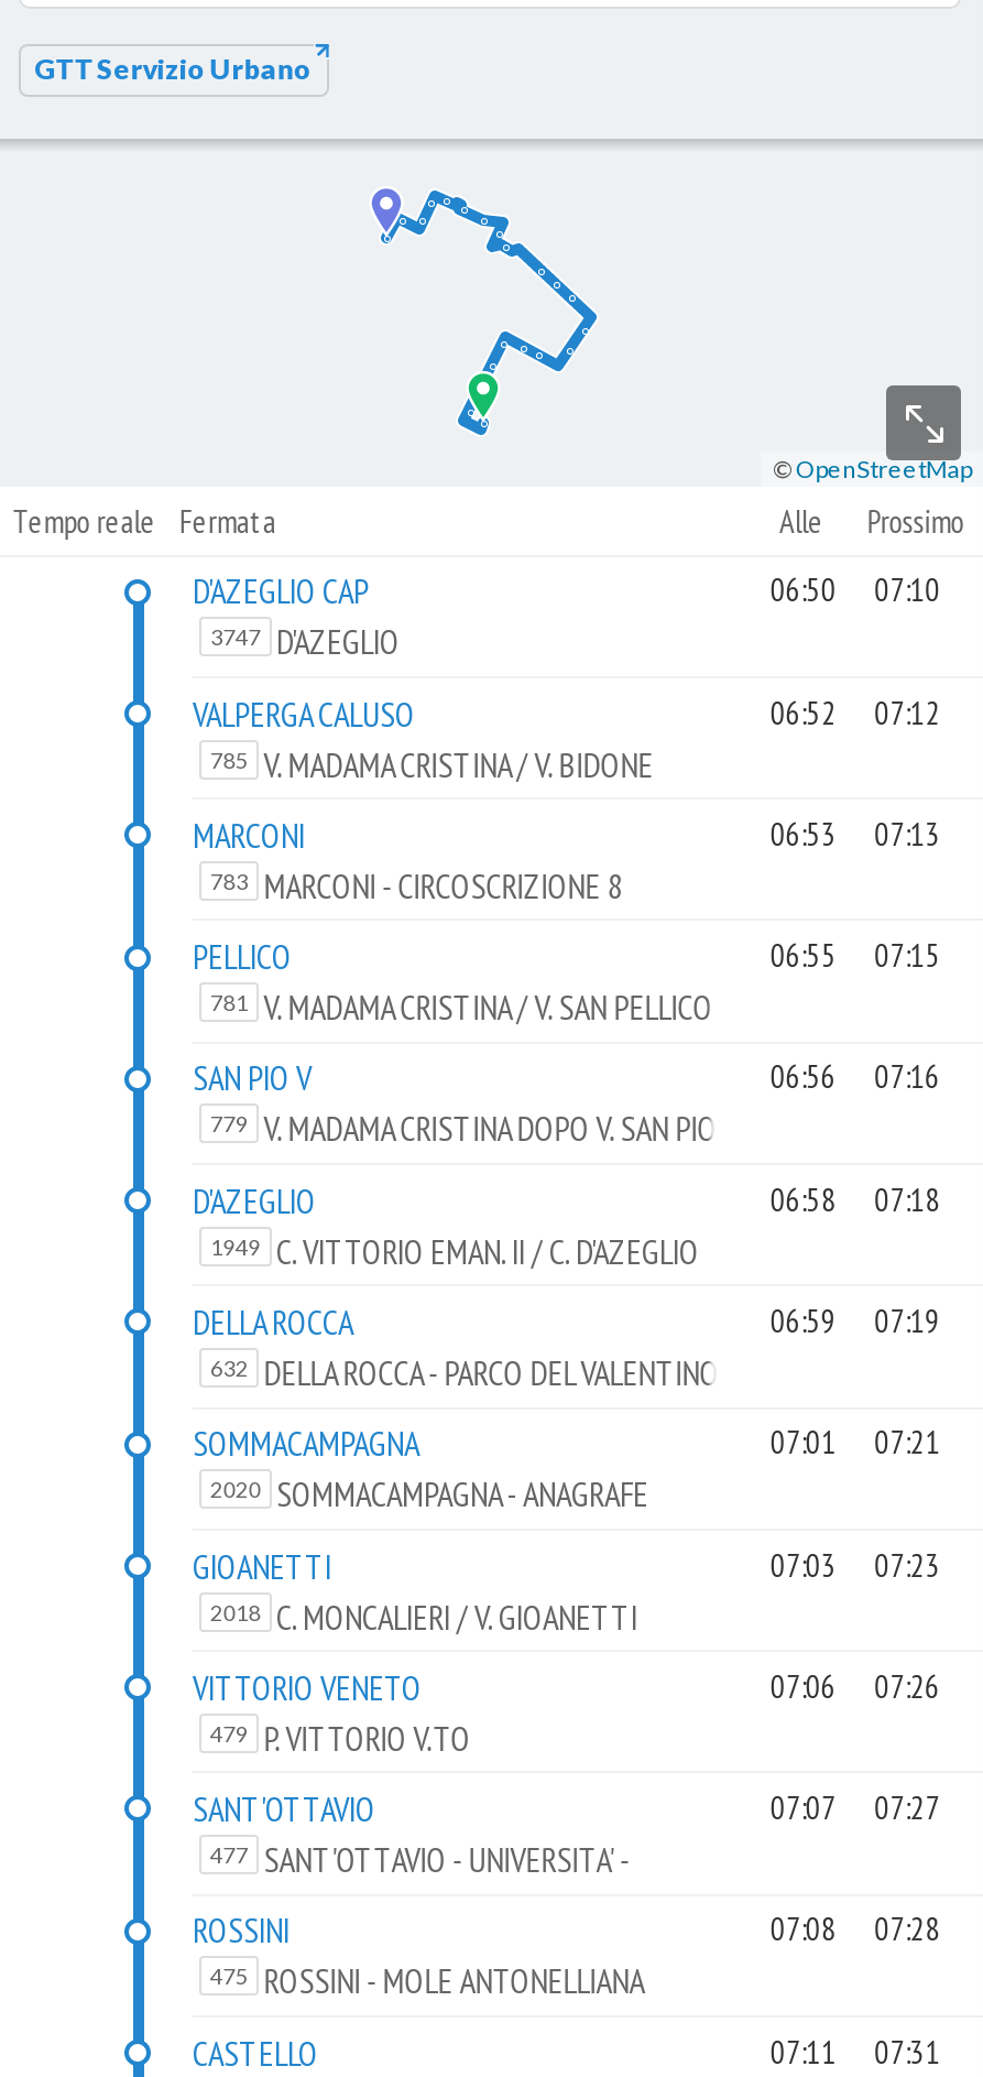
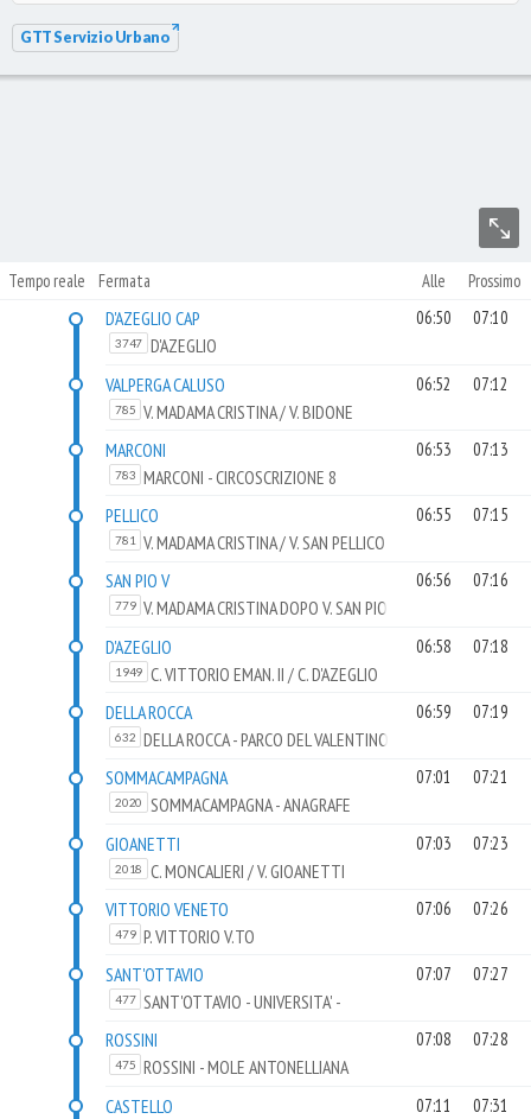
- [image]

- © OpenStreetMap
